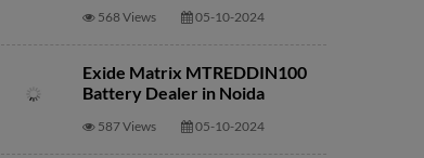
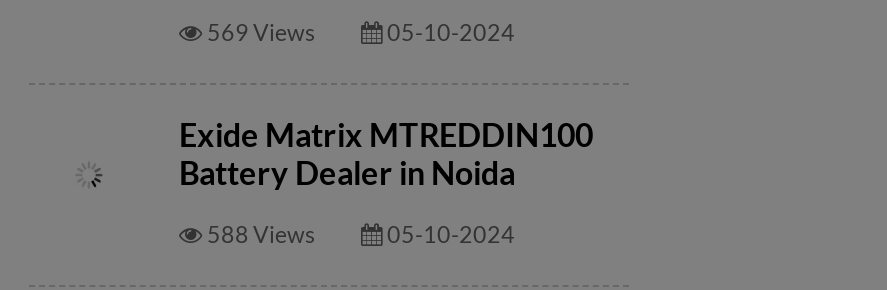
- 568 Views
+ 569 Views

- 587 Views
+ 588 Views
